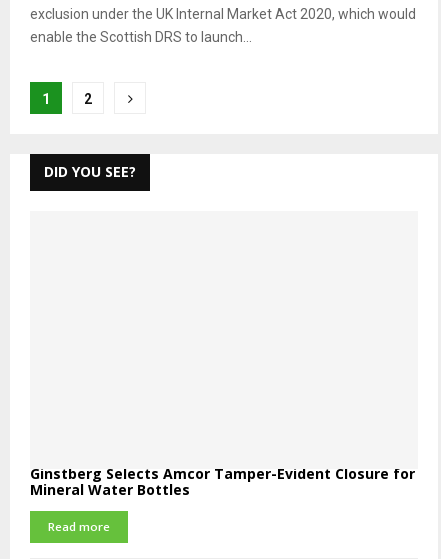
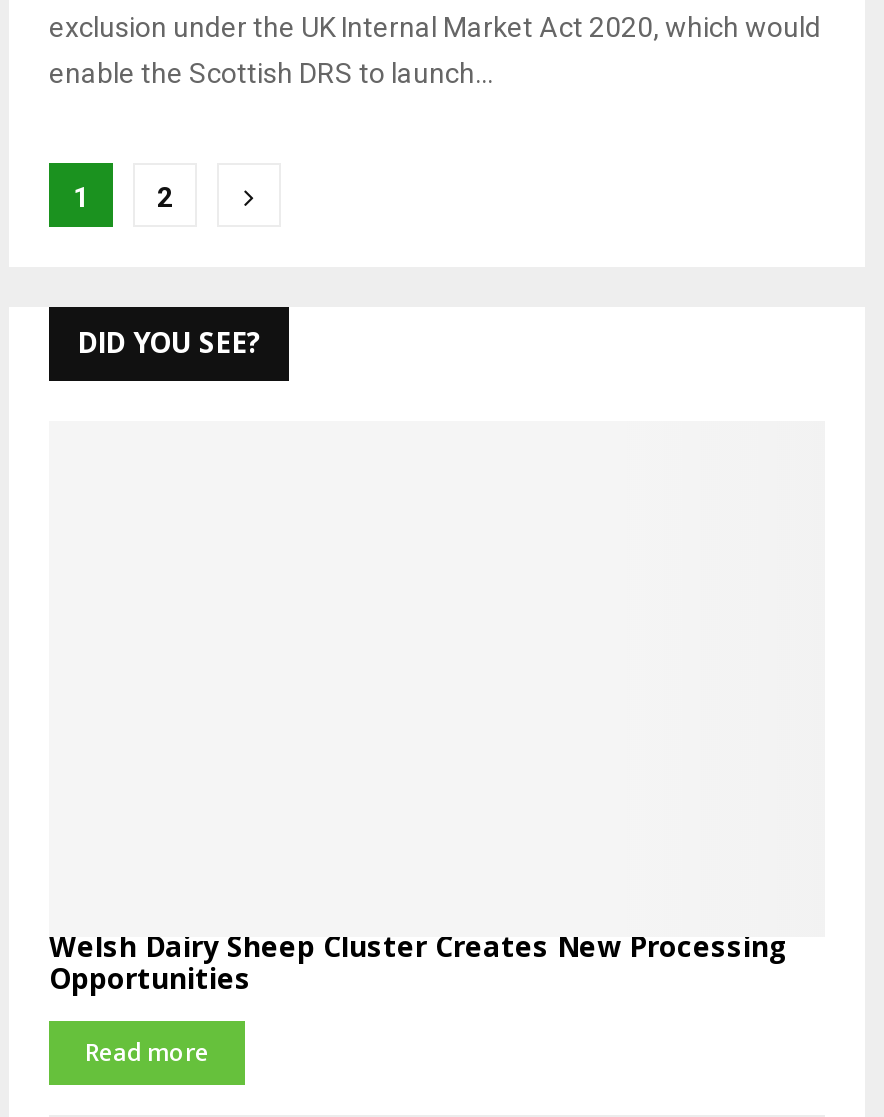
- Ginstberg Selects Amcor Tamper-Evident Closure for
- Mineral Water Bottles
+ Welsh Dairy Sheep Cluster Creates New Processing
+ Opportunities
